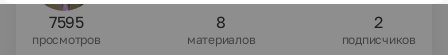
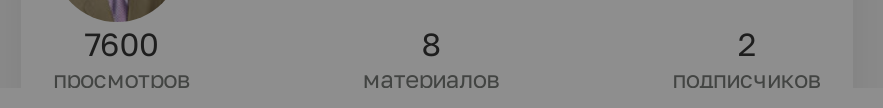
- 7595
+ 7600
